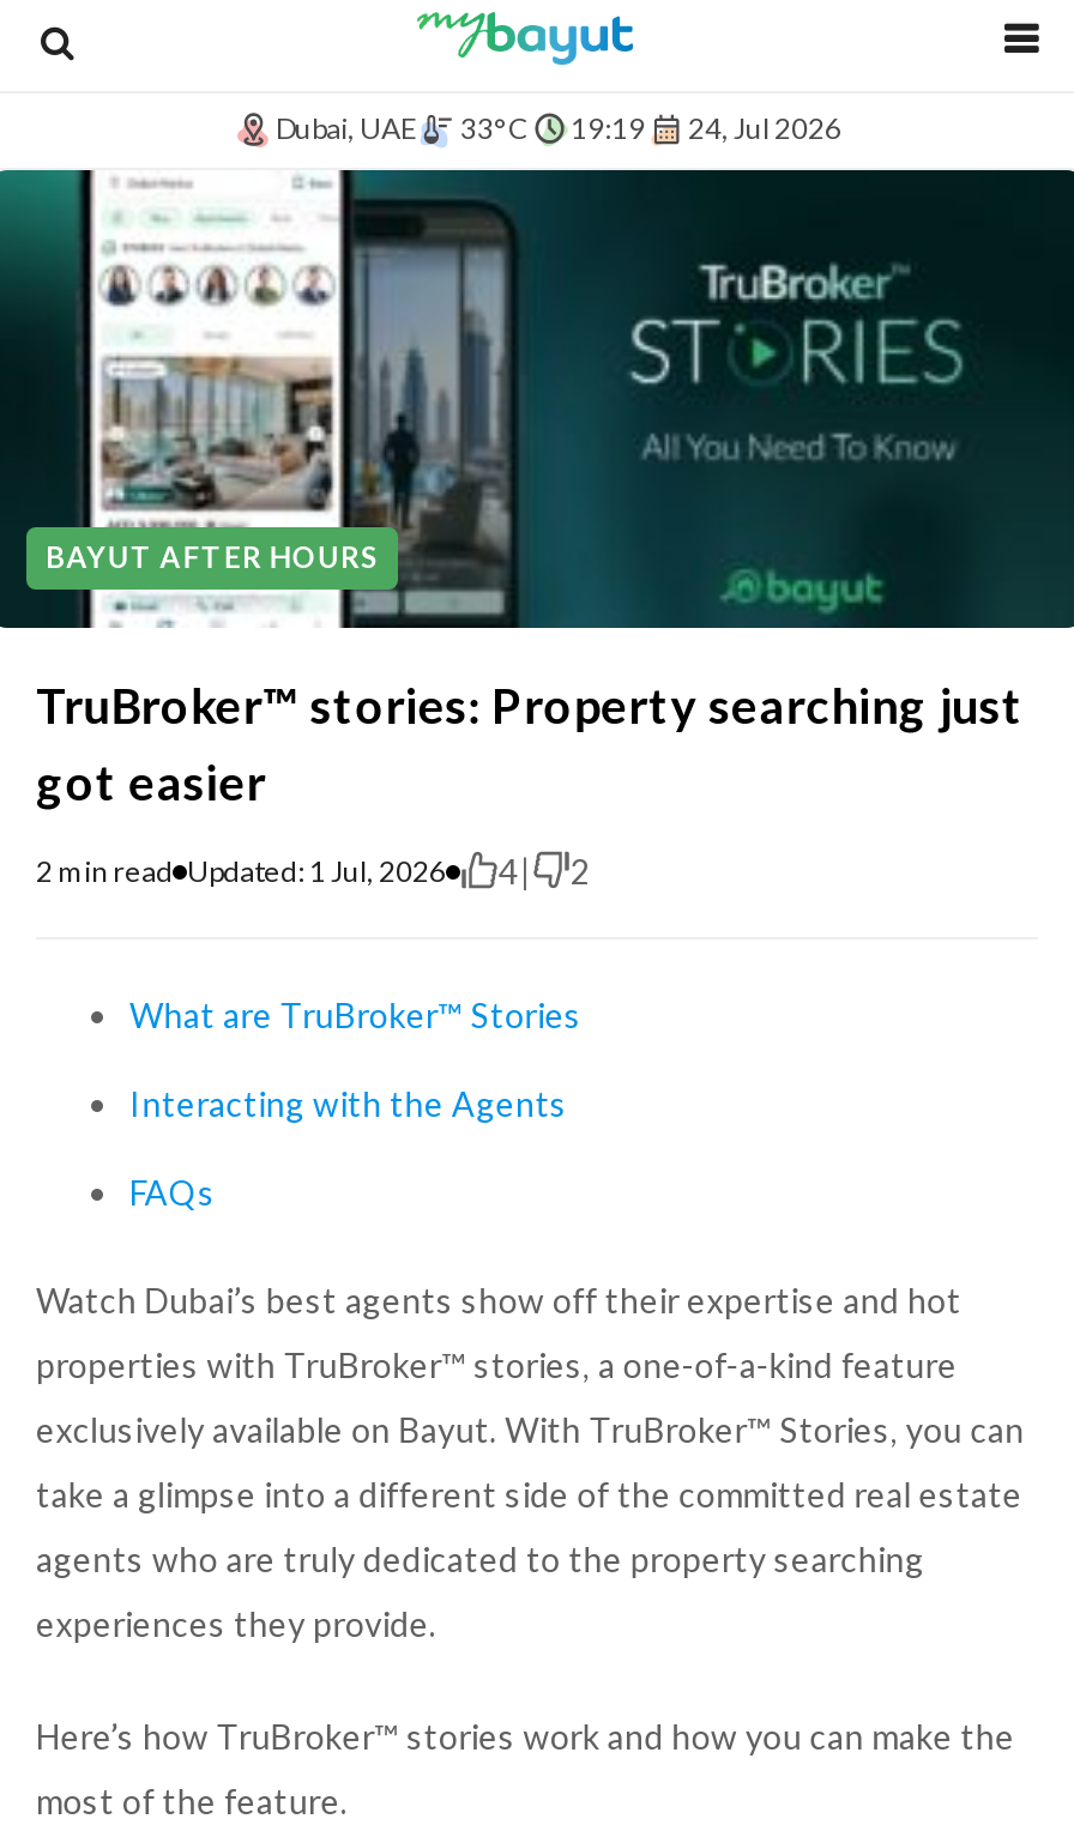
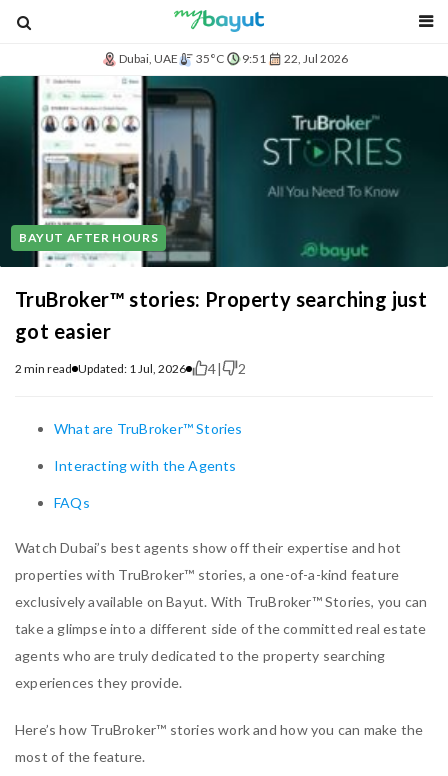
- 33°C
- 19:19
- 24, Jul 2026
+ 35°C
+ 9:51
+ 22, Jul 2026
